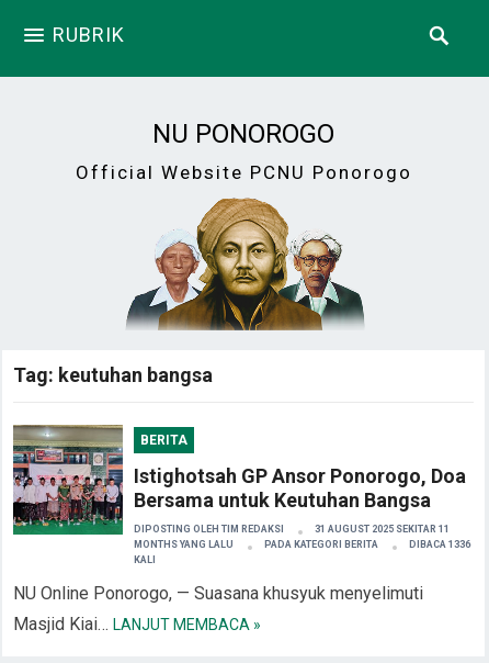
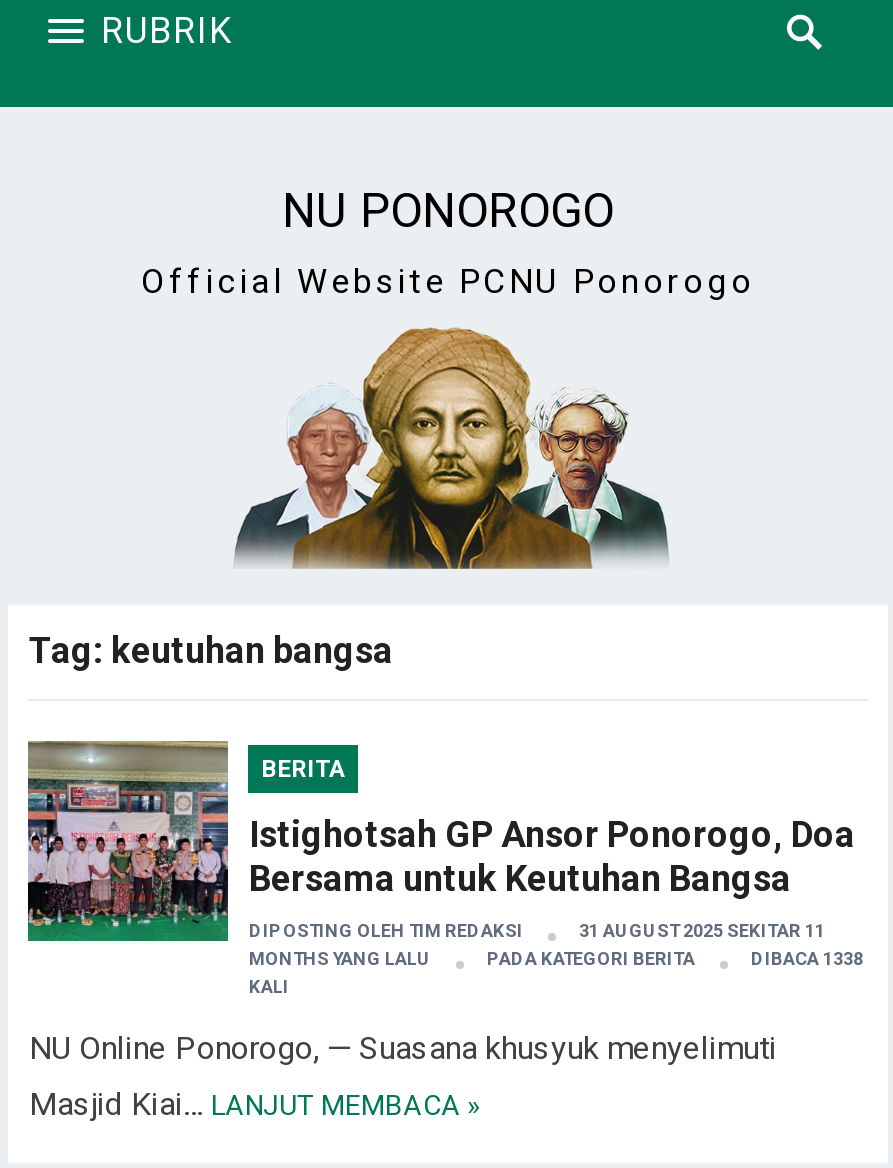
- DIBACA 1336
+ DIBACA 1338
